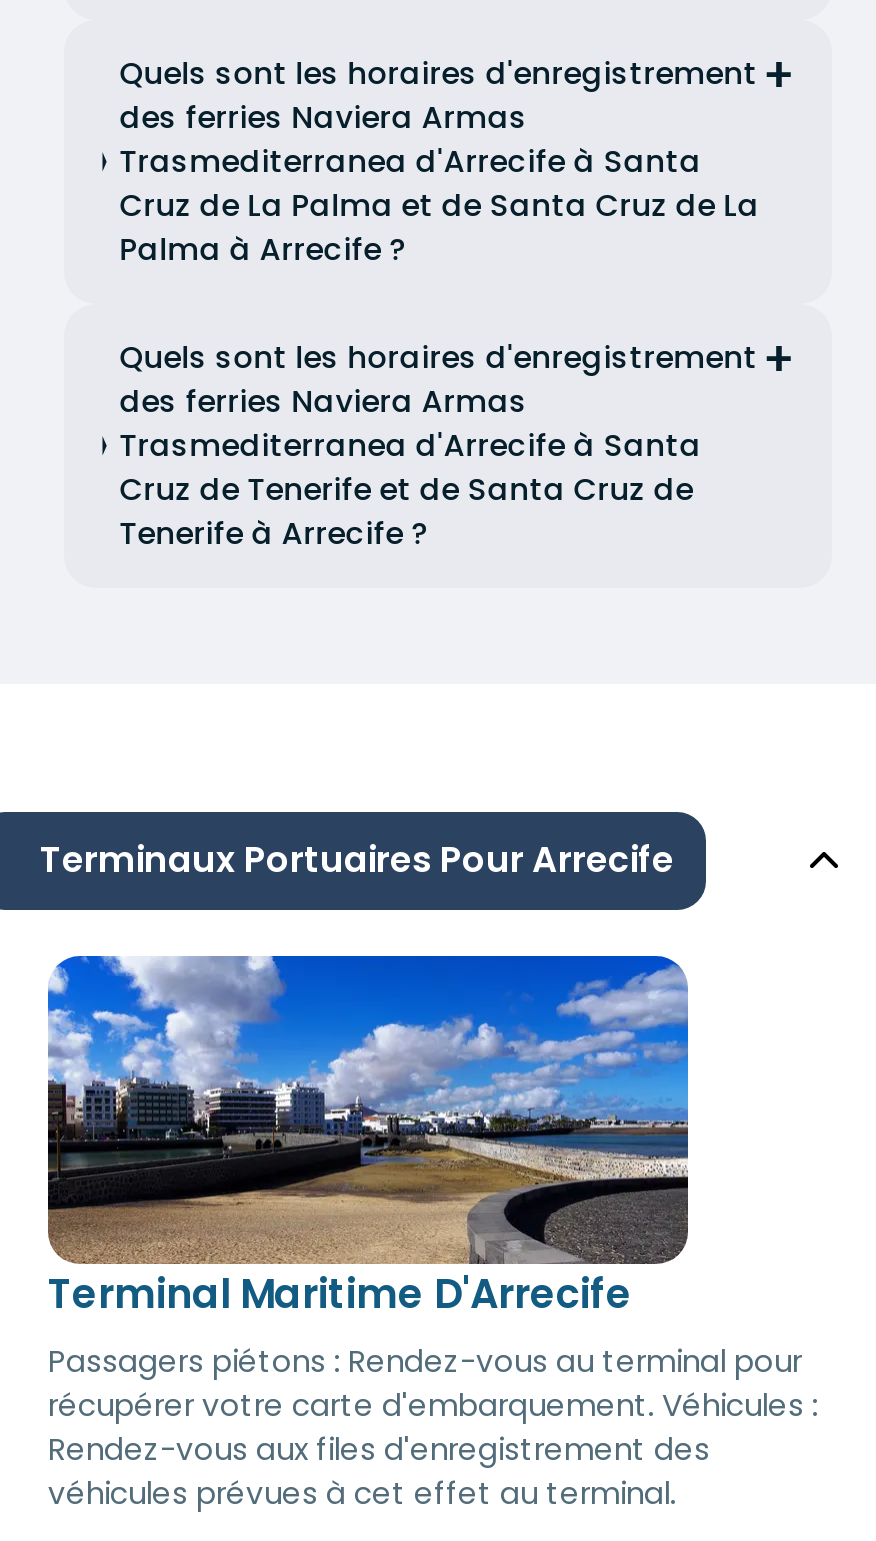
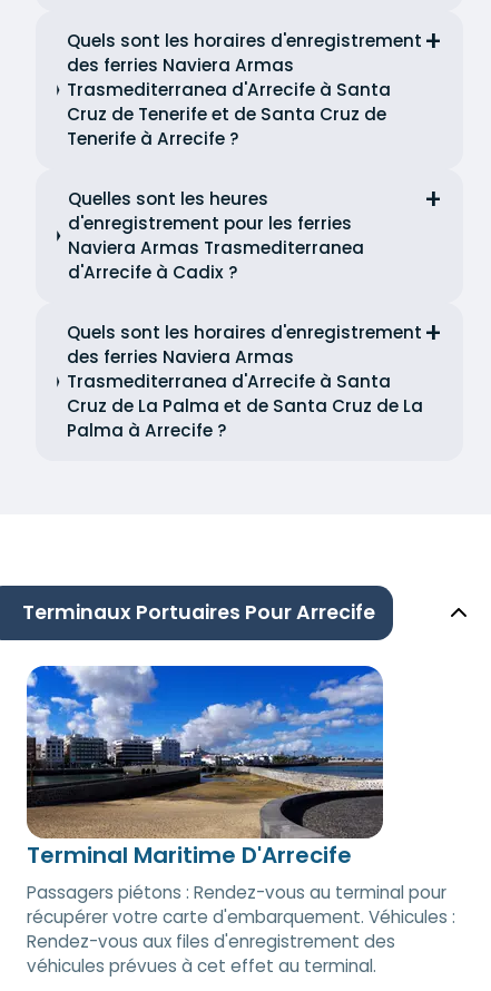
moved down: Cruz de La Palma et de Santa Cruz de La | Palma à Arrecife ?

+ Quelles sont les heures
+ d'enregistrement pour les ferries
+ Naviera Armas Trasmediterranea
+ d'Arrecife à Cadix ?

moved up: Cruz de Tenerife et de Santa Cruz de | Tenerife à Arrecife ?
